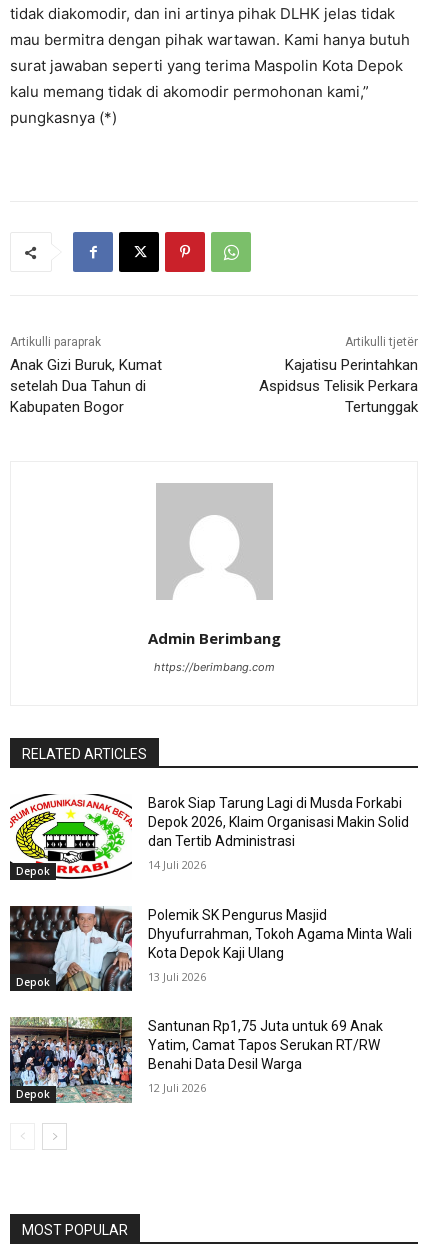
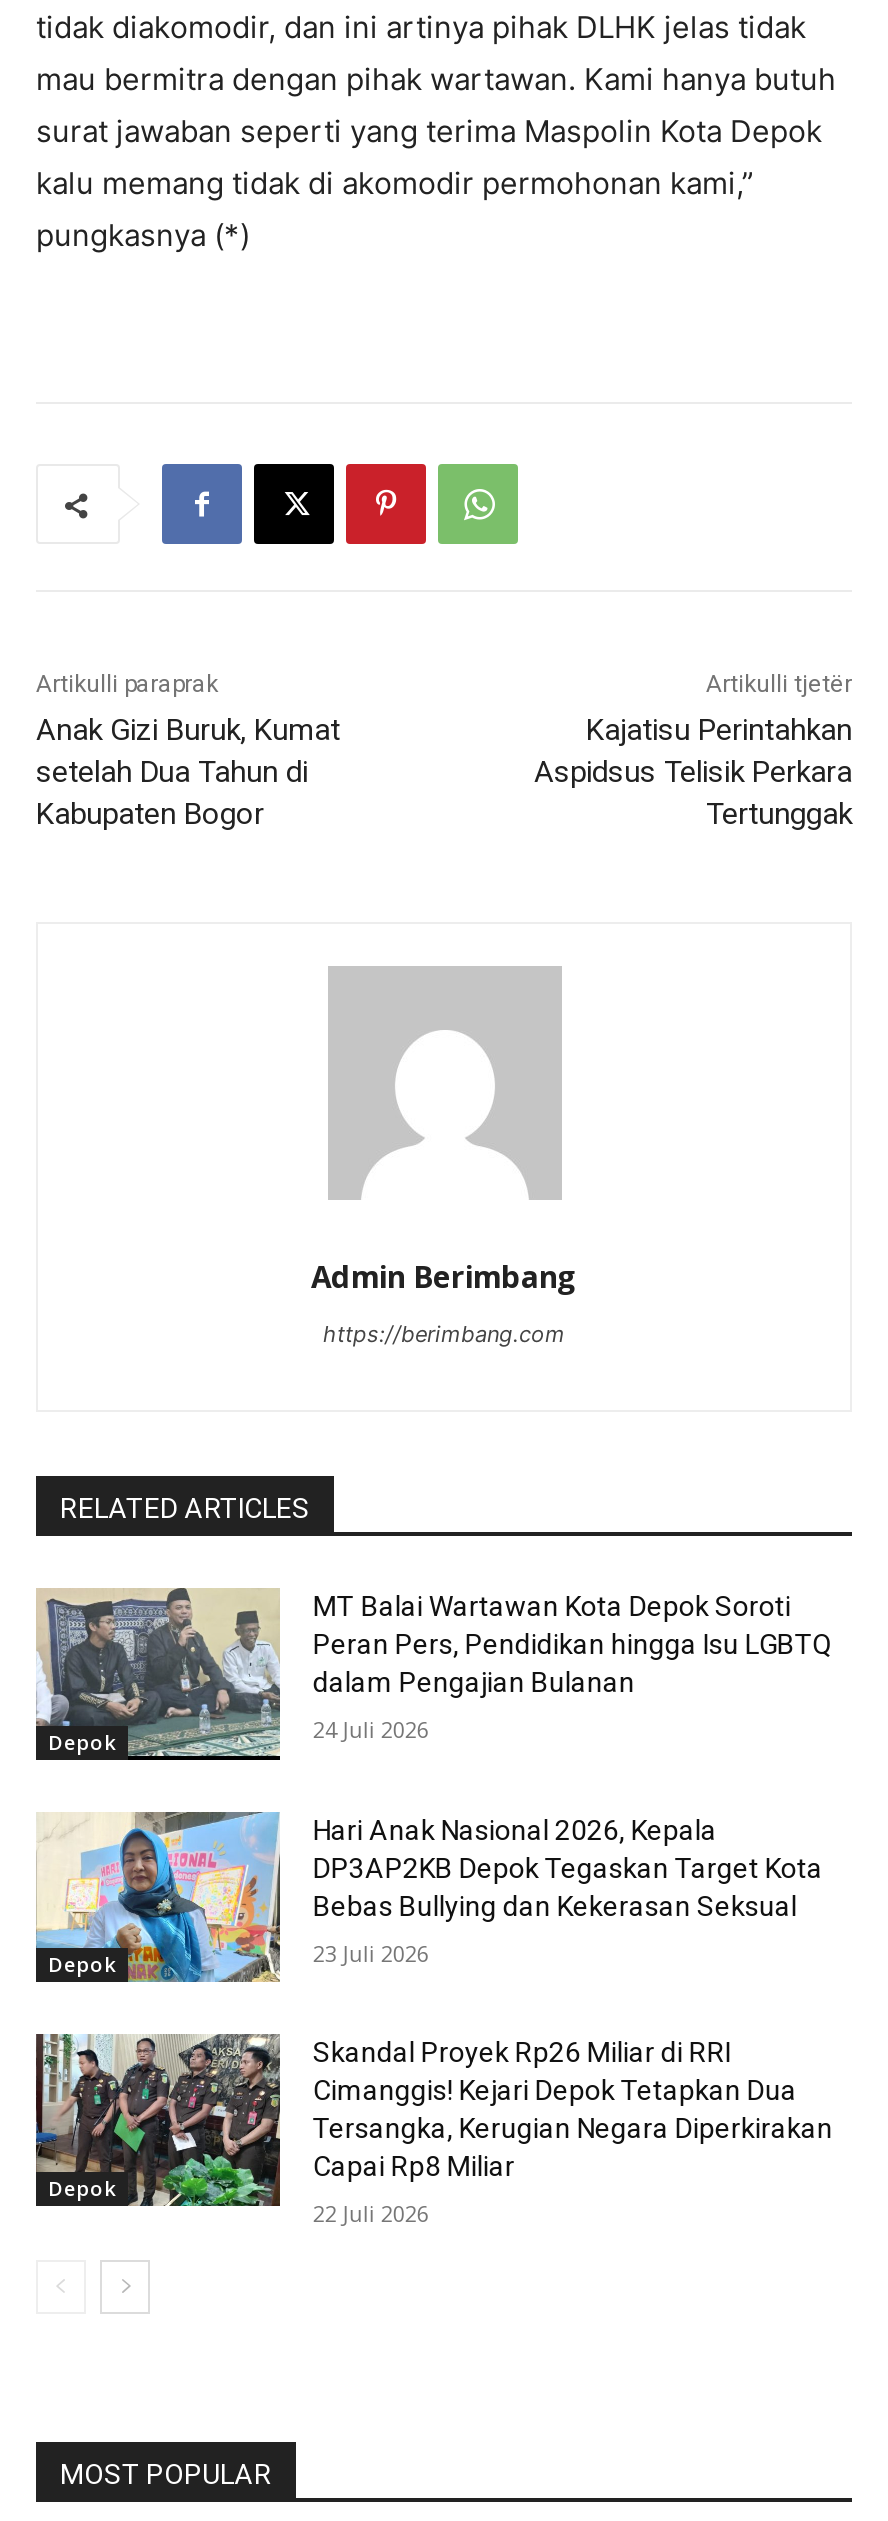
- [image]
- Barok Siap Tarung Lagi di Musda Forkabi
- Depok 2026, Klaim Organisasi Makin Solid
- dan Tertib Administrasi
+ [image]
+ MT Balai Wartawan Kota Depok Soroti
+ Peran Pers, Pendidikan hingga Isu LGBTQ
+ dalam Pengajian Bulanan

- 14 Juli 2026
+ 24 Juli 2026

- [image]
- Polemik SK Pengurus Masjid
- Dhyufurrahman, Tokoh Agama Minta Wali
- Kota Depok Kaji Ulang
+ [image]
+ Hari Anak Nasional 2026, Kepala
+ DP3AP2KB Depok Tegaskan Target Kota
+ Bebas Bullying dan Kekerasan Seksual

- 13 Juli 2026
+ 23 Juli 2026

- [image]
- Santunan Rp1,75 Juta untuk 69 Anak
- Yatim, Camat Tapos Serukan RT/RW
- Benahi Data Desil Warga
+ [image]
+ Skandal Proyek Rp26 Miliar di RRI
+ Cimanggis! Kejari Depok Tetapkan Dua
+ Tersangka, Kerugian Negara Diperkirakan
+ Capai Rp8 Miliar

- 12 Juli 2026
+ 22 Juli 2026
